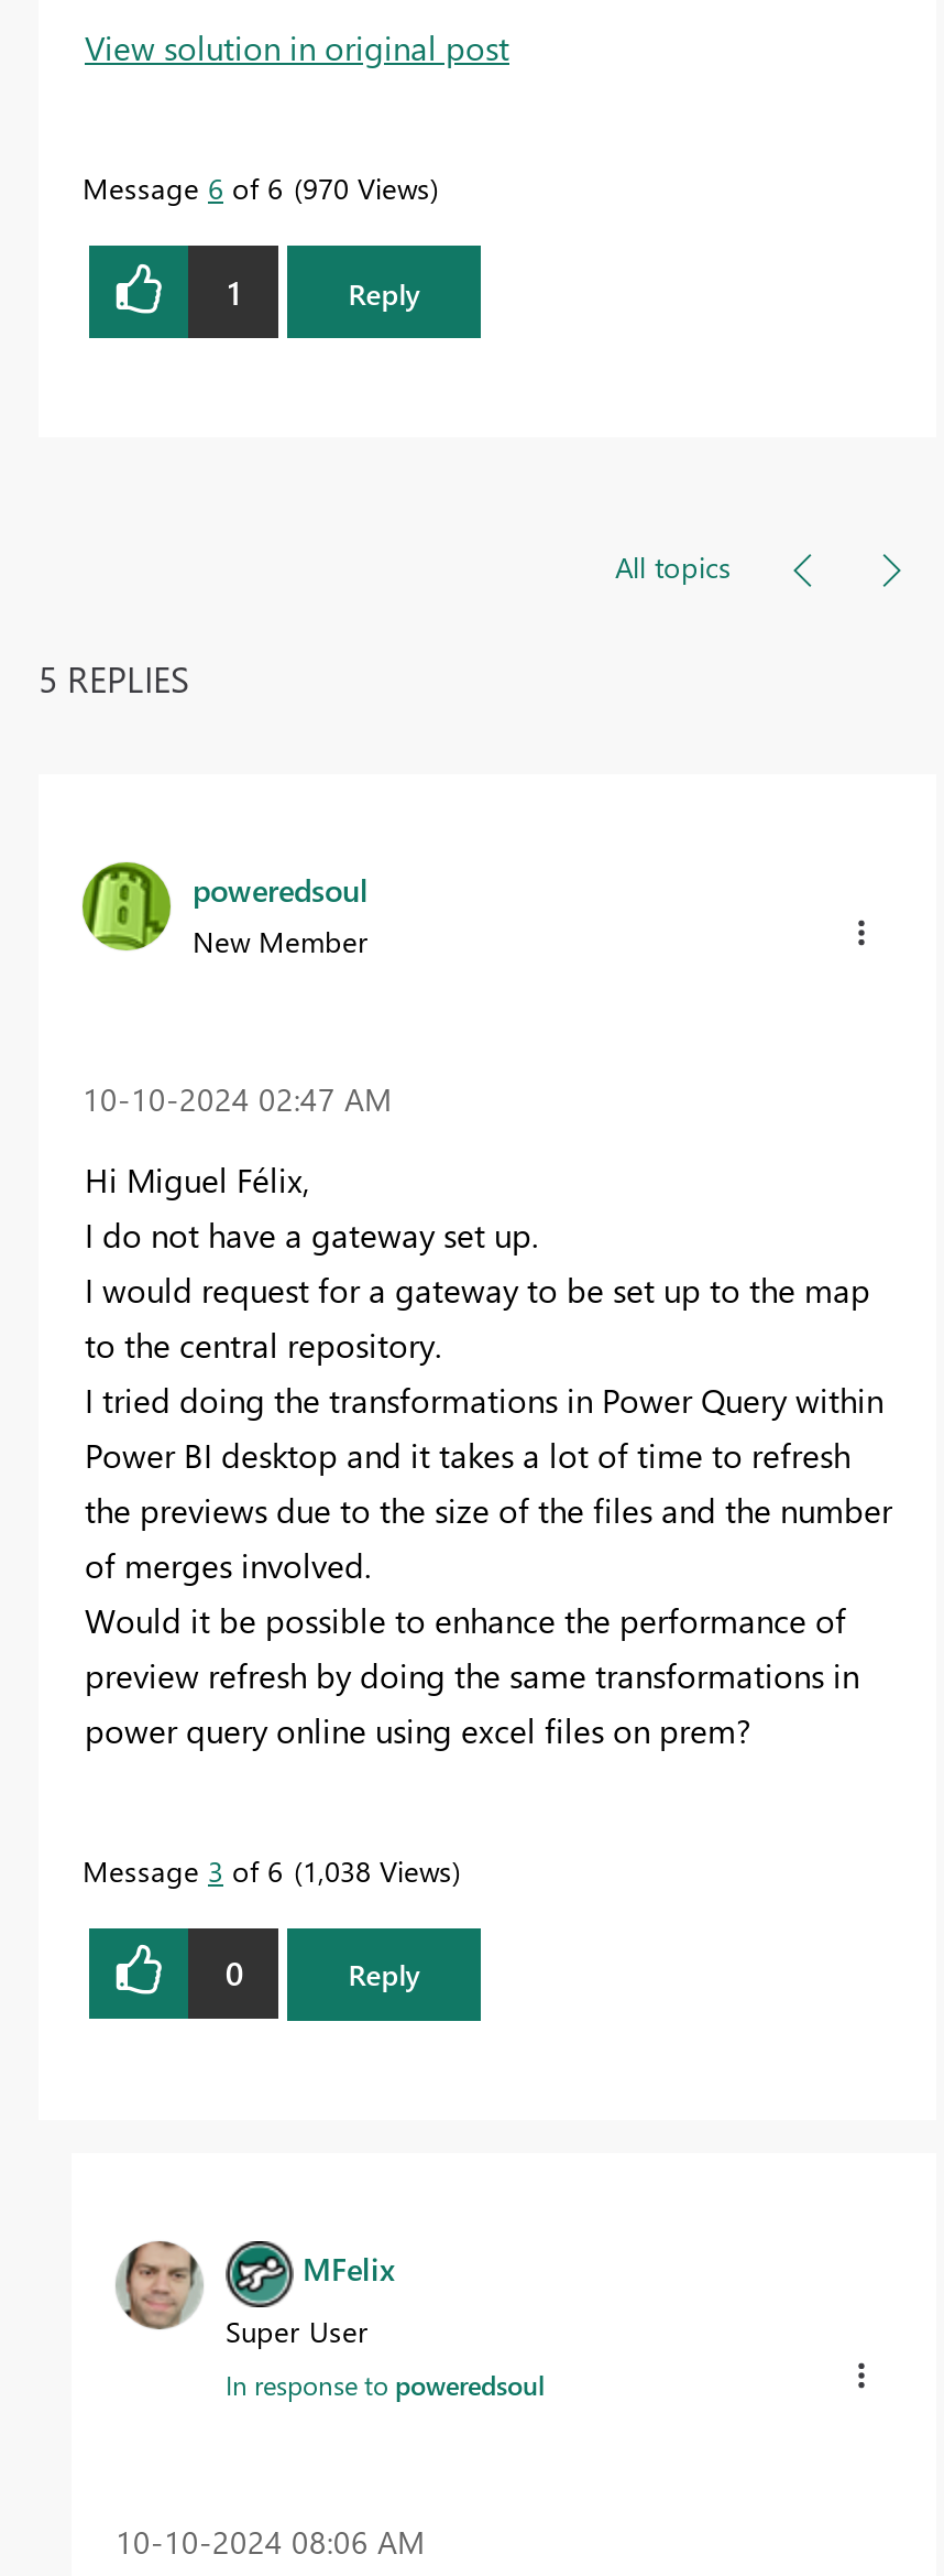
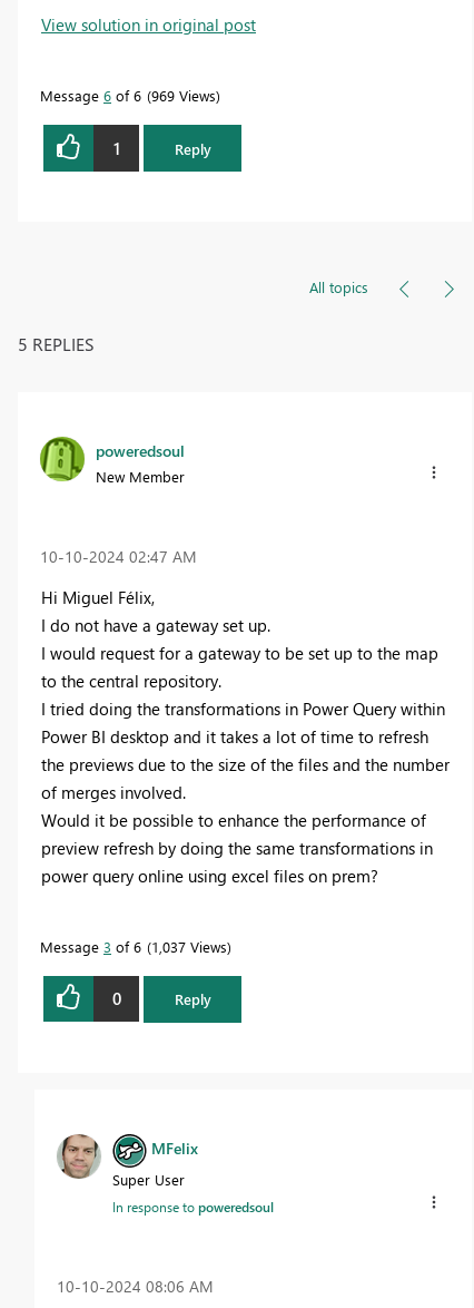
- Message 6 of 6 970 Views
+ Message 6 of 6 969 Views

- Message 3 of 6 1,038 Views
+ Message 3 of 6 1,037 Views
